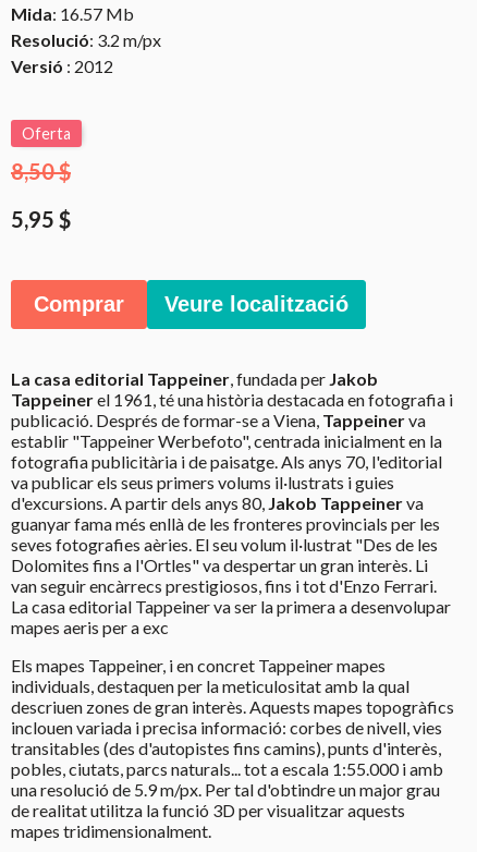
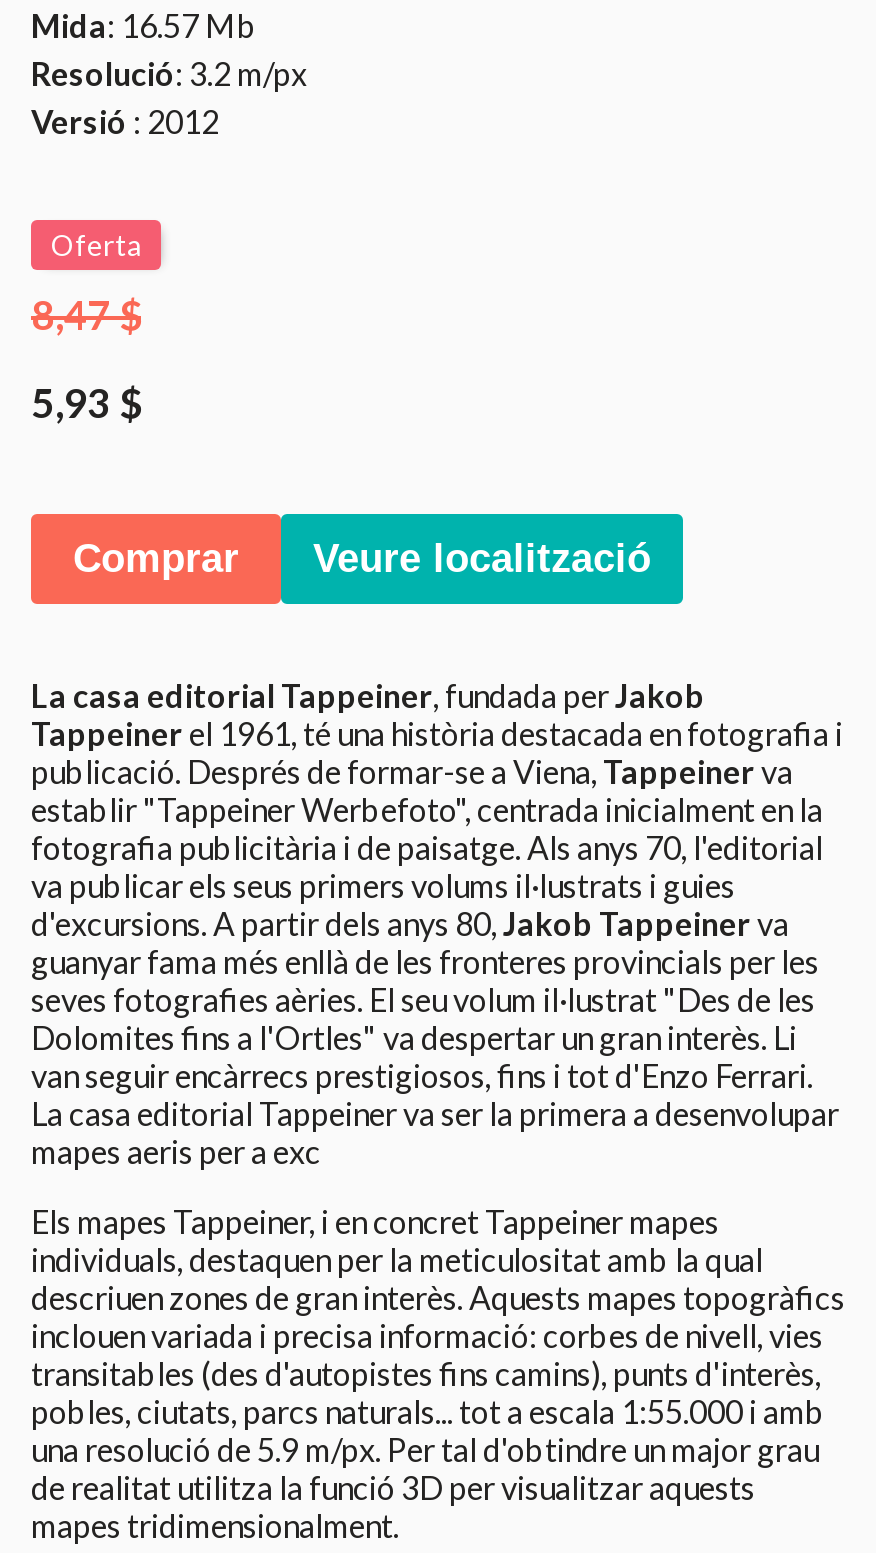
- 8,50 $
+ 8,47 $

- 5,95 $
+ 5,93 $
